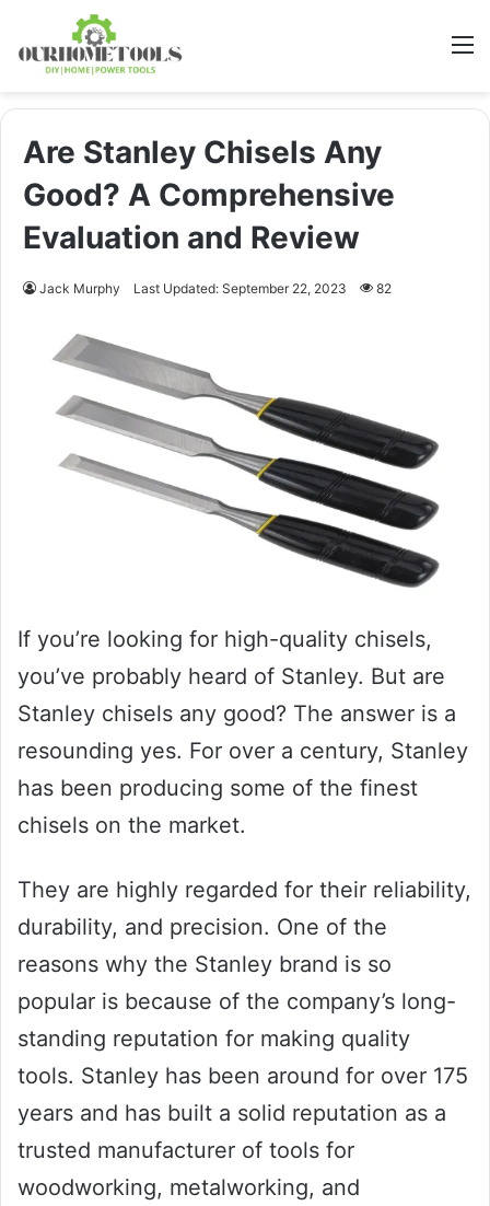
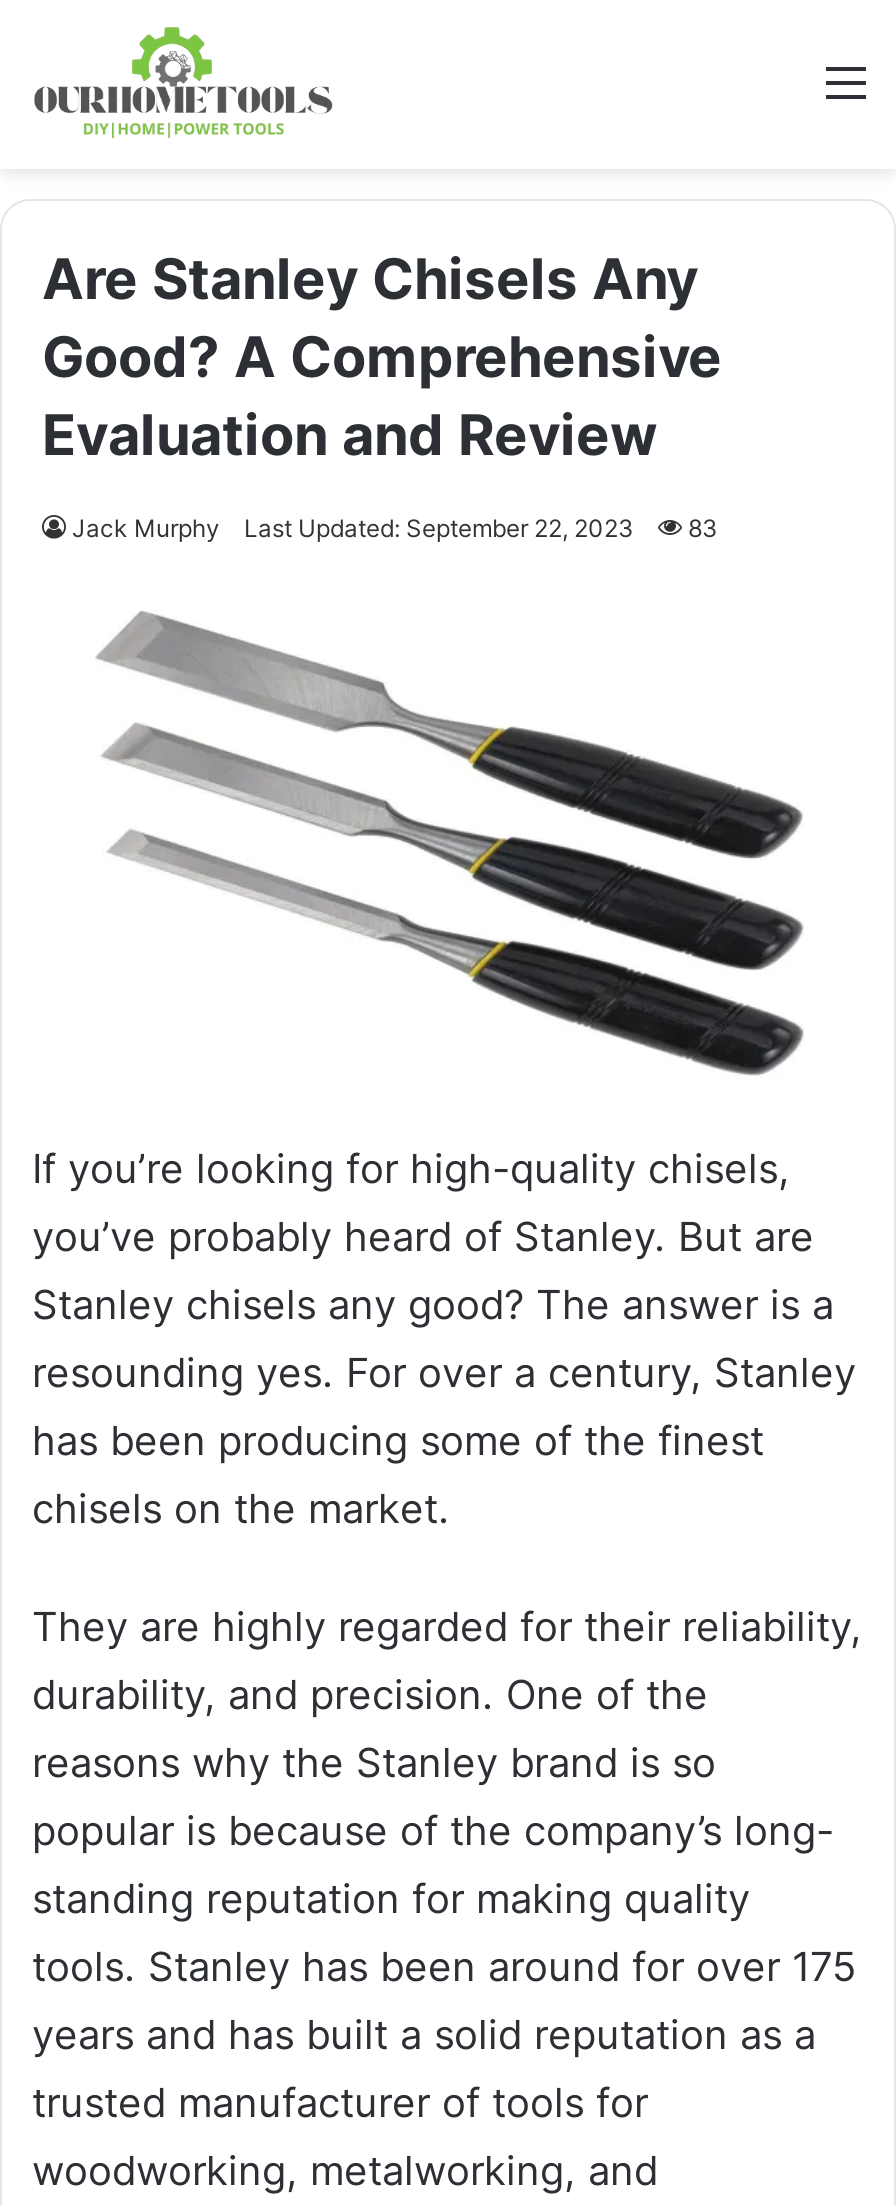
- Jack Murphy Last Updated: September 22, 2023 82
+ Jack Murphy Last Updated: September 22, 2023 83
